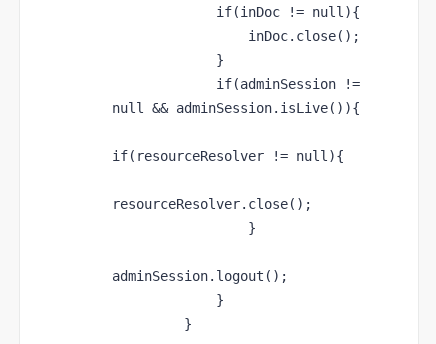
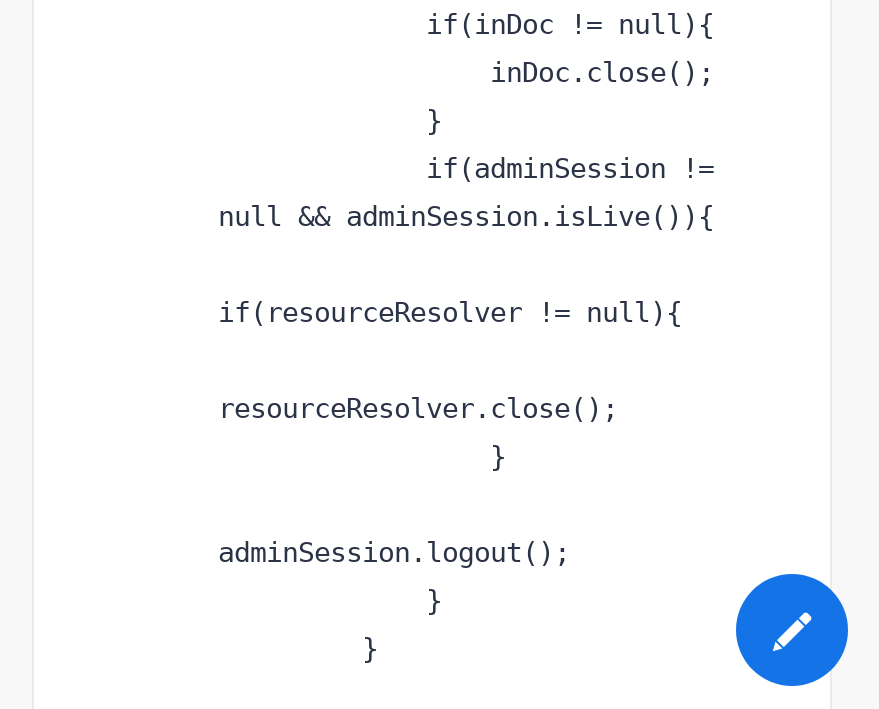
+ [image]
